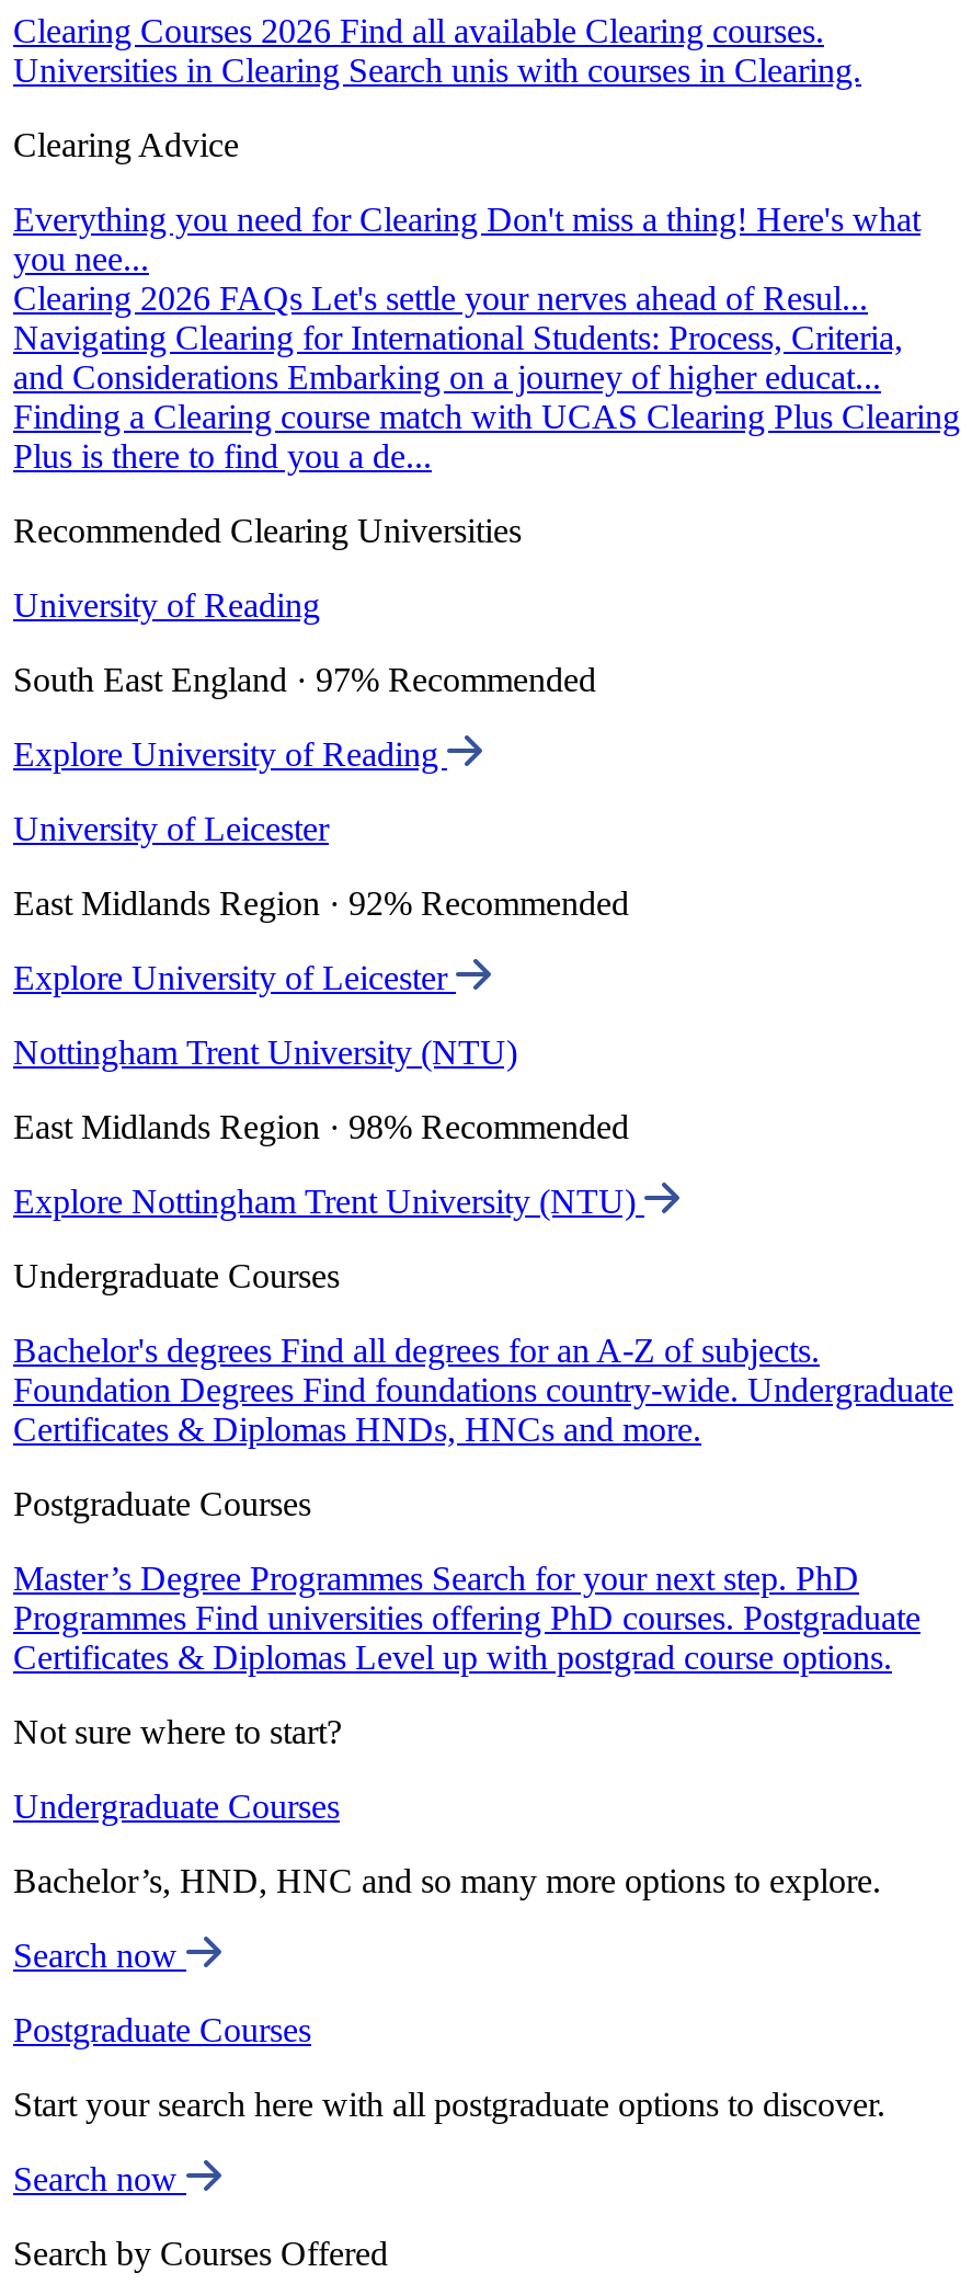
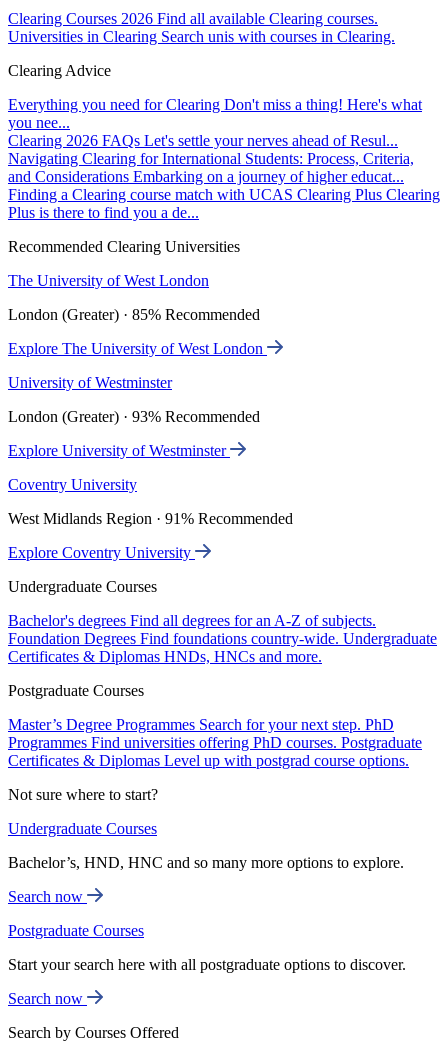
- University of Reading
+ The University of West London

- South East England · 97% Recommended
+ London (Greater) · 85% Recommended

- Explore University of Reading
+ Explore The University of West London

- University of Leicester
+ University of Westminster

- East Midlands Region · 92% Recommended
+ London (Greater) · 93% Recommended

- Explore University of Leicester
+ Explore University of Westminster

- Nottingham Trent University (NTU)
+ Coventry University

- East Midlands Region · 98% Recommended
+ West Midlands Region · 91% Recommended

- Explore Nottingham Trent University (NTU)
+ Explore Coventry University
